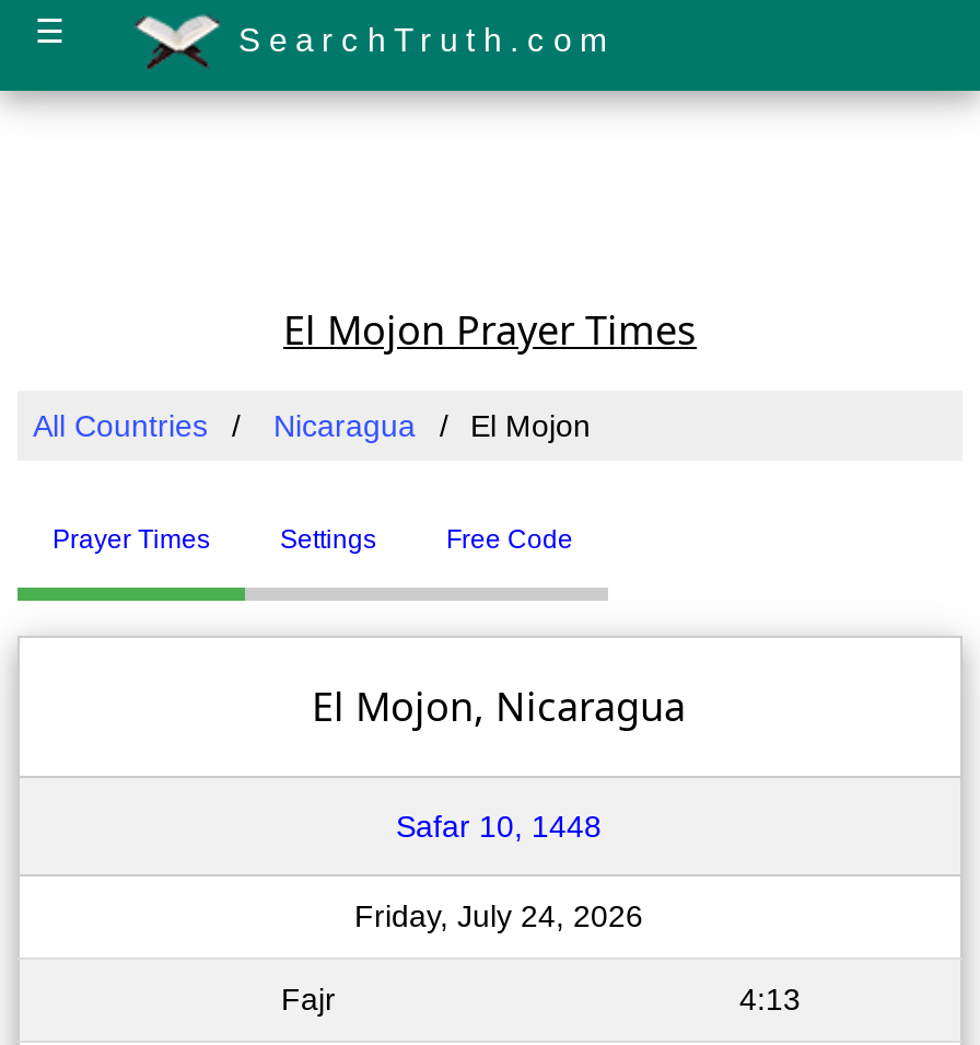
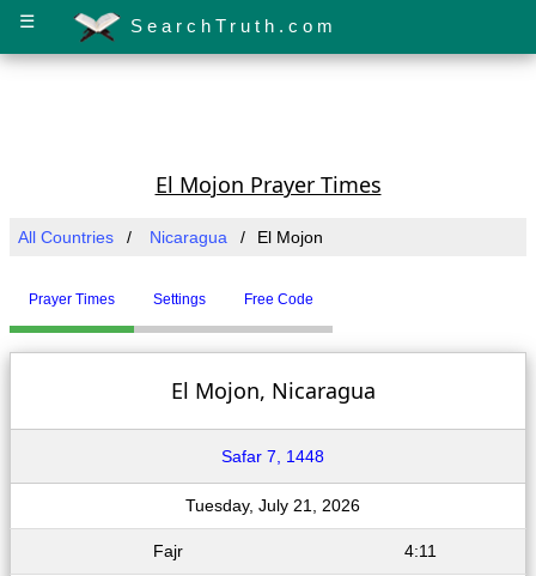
- Safar 10, 1448
+ Safar 7, 1448

- Friday, July 24, 2026
+ Tuesday, July 21, 2026

- 4:13
+ 4:11
